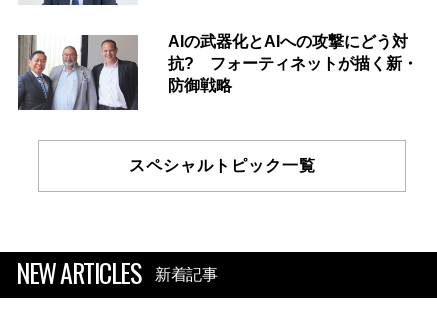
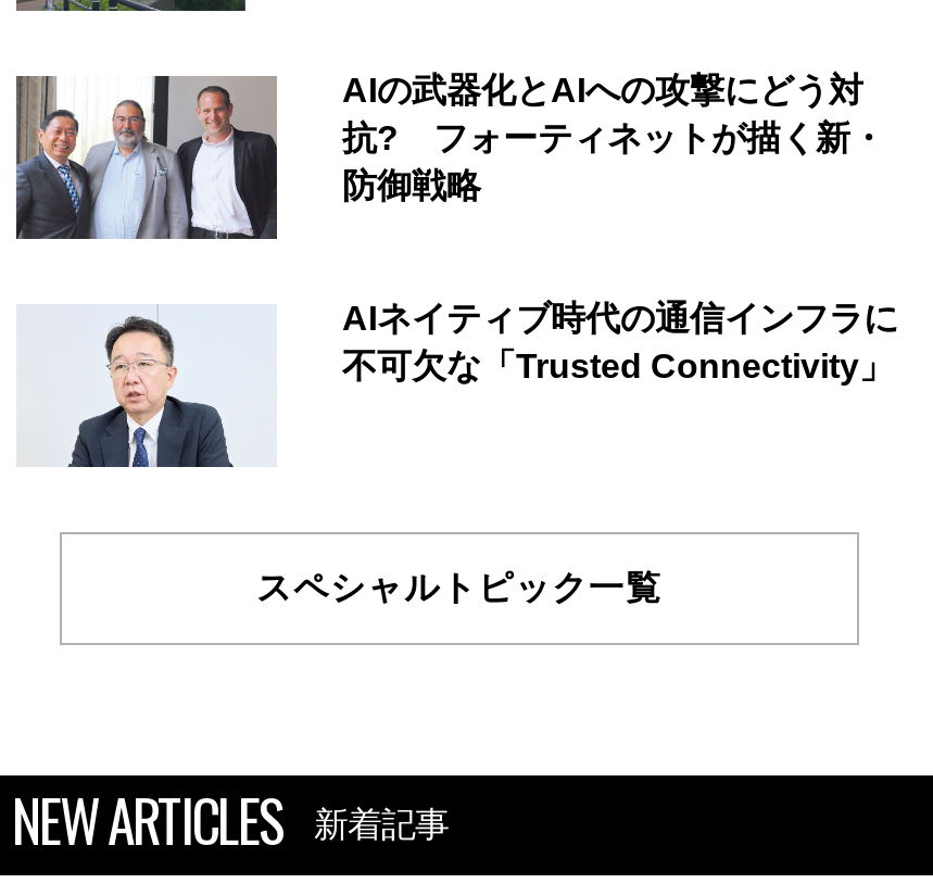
+ [image]

+ AIネイティブ時代の通信インフラに
+ 不可欠な「Trusted Connectivity」
